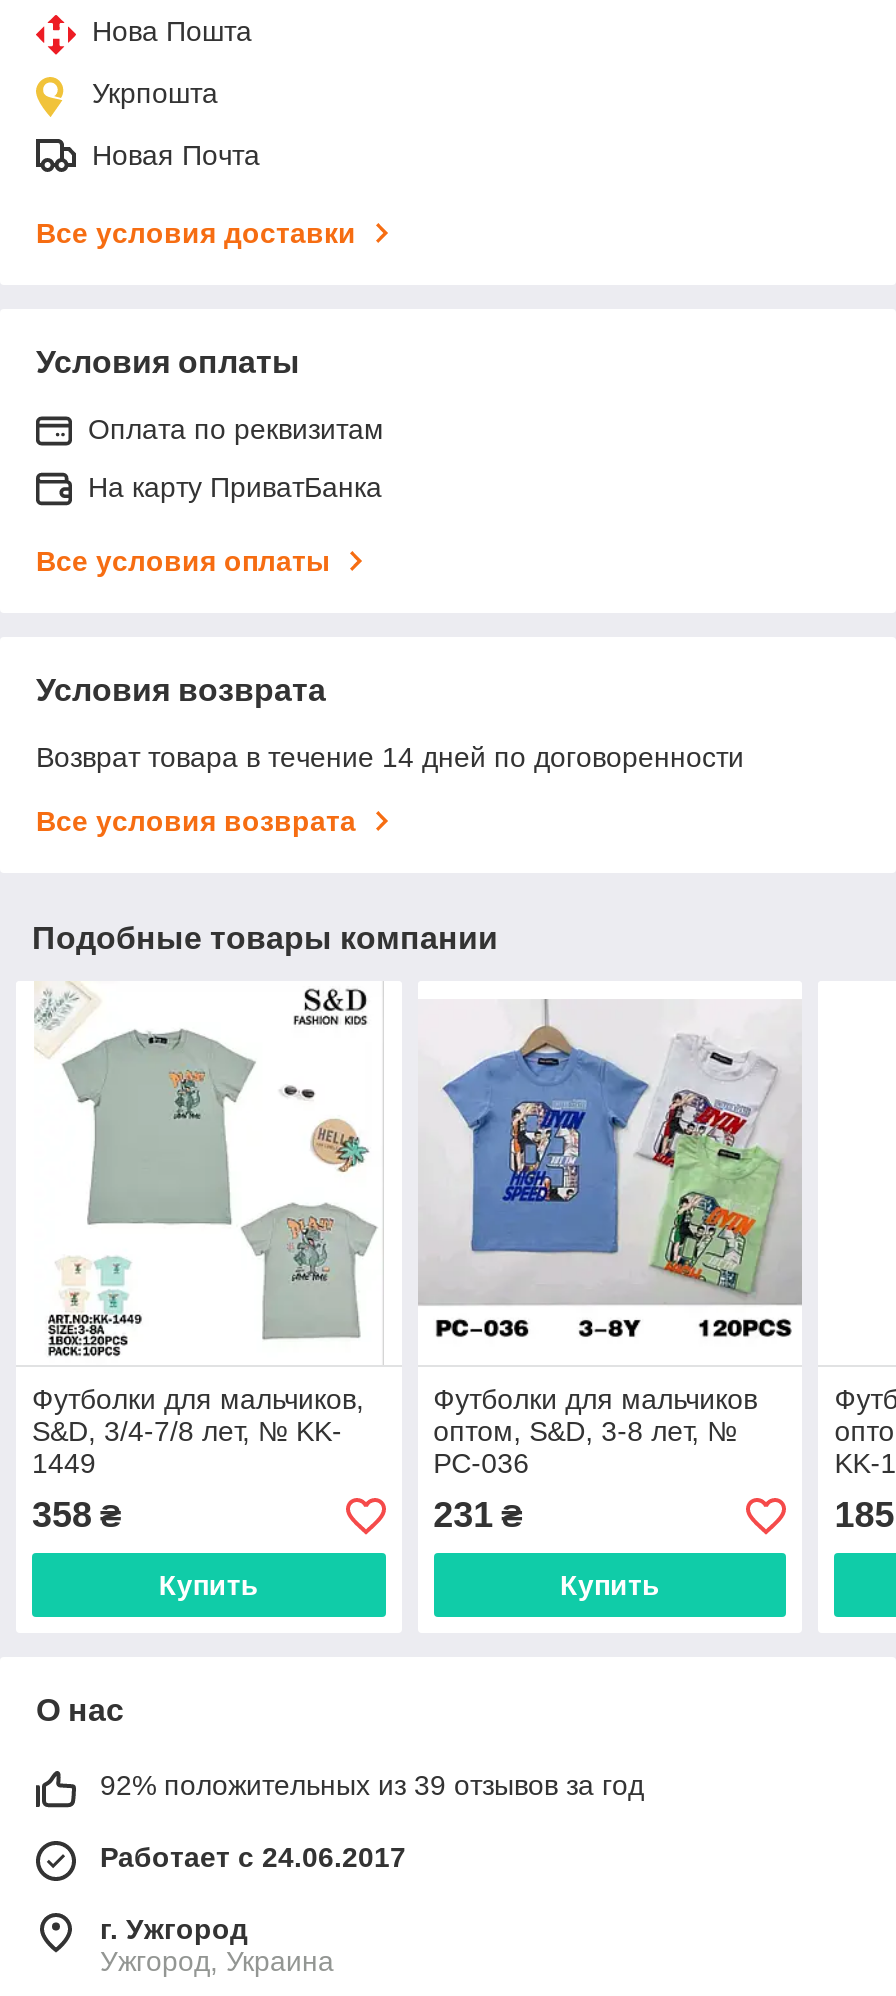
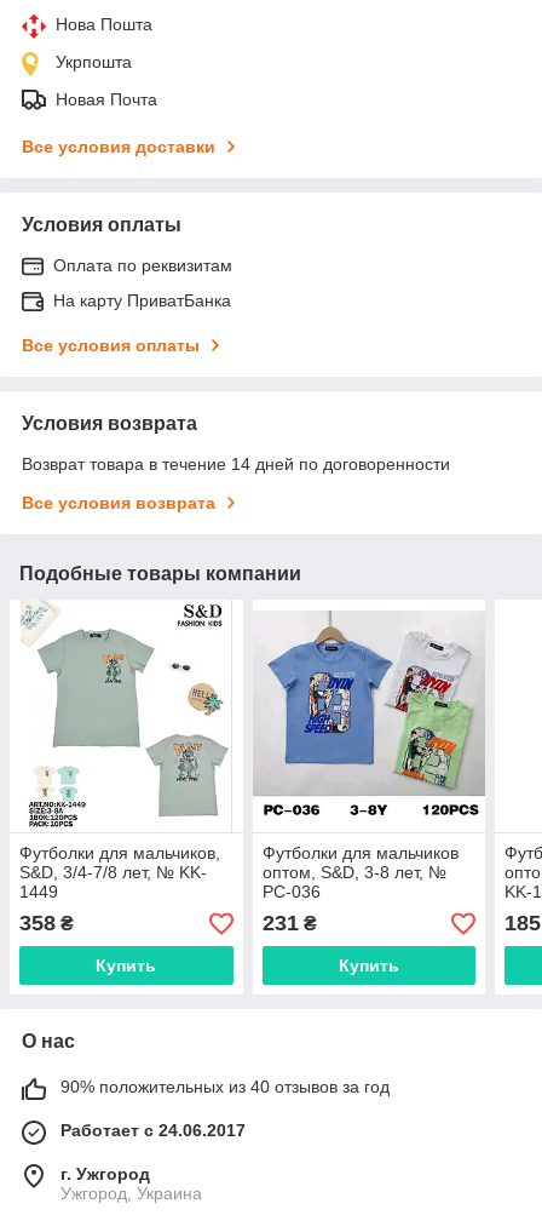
- 92% положительных из 39 отзывов за год
+ 90% положительных из 40 отзывов за год
